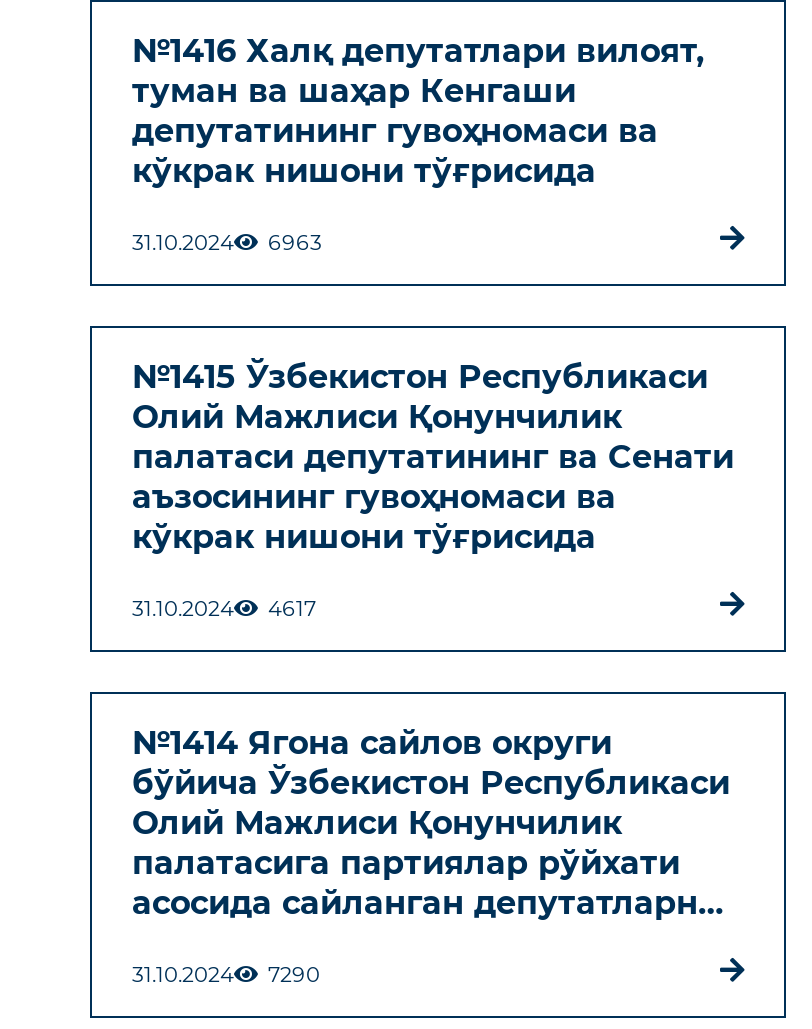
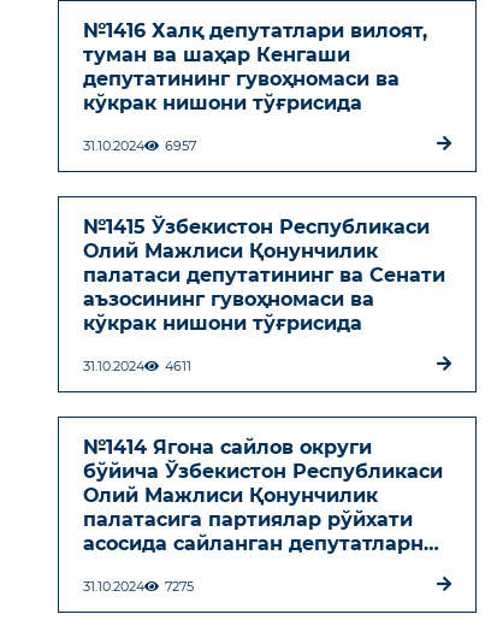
- 31.10.2024 6963
+ 31.10.2024 6957

- 31.10.2024 4617
+ 31.10.2024 4611

- 31.10.2024 7290
+ 31.10.2024 7275
